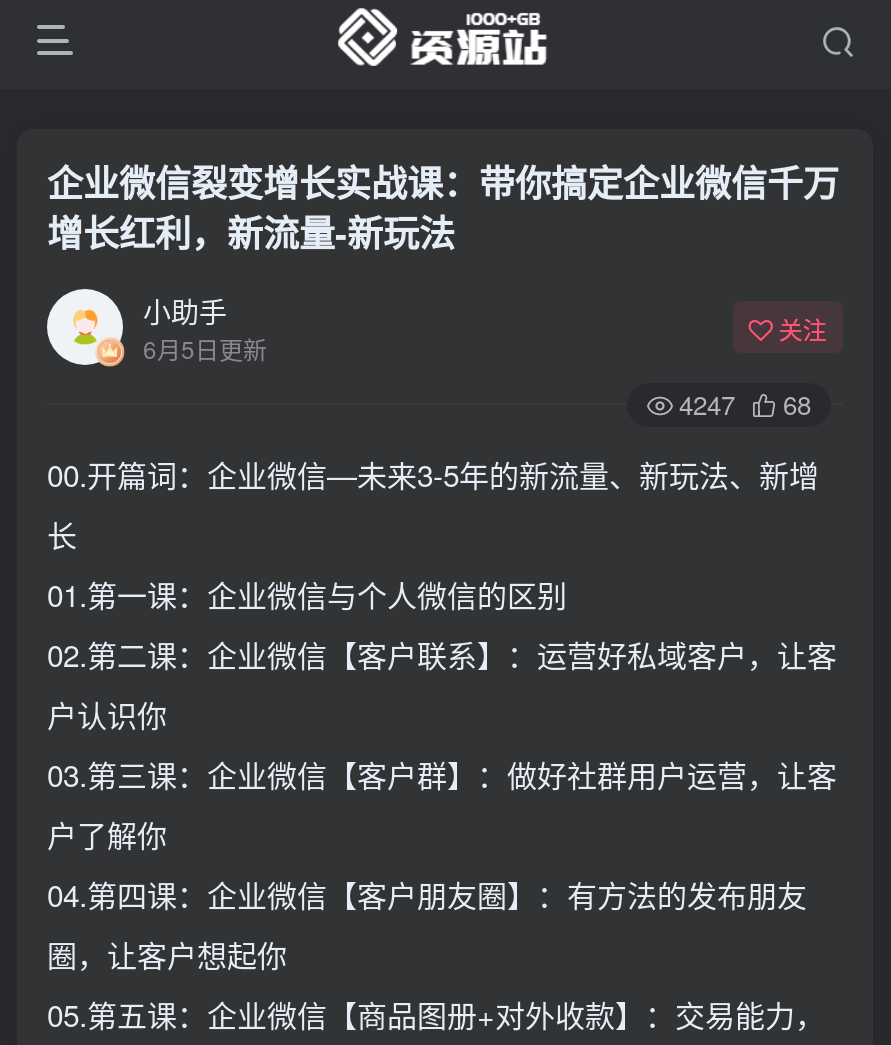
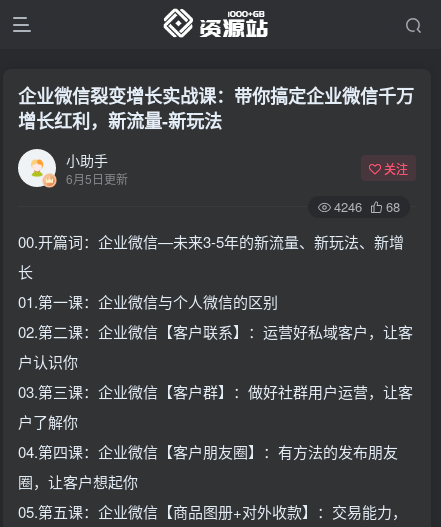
- 4247 68
+ 4246 68
